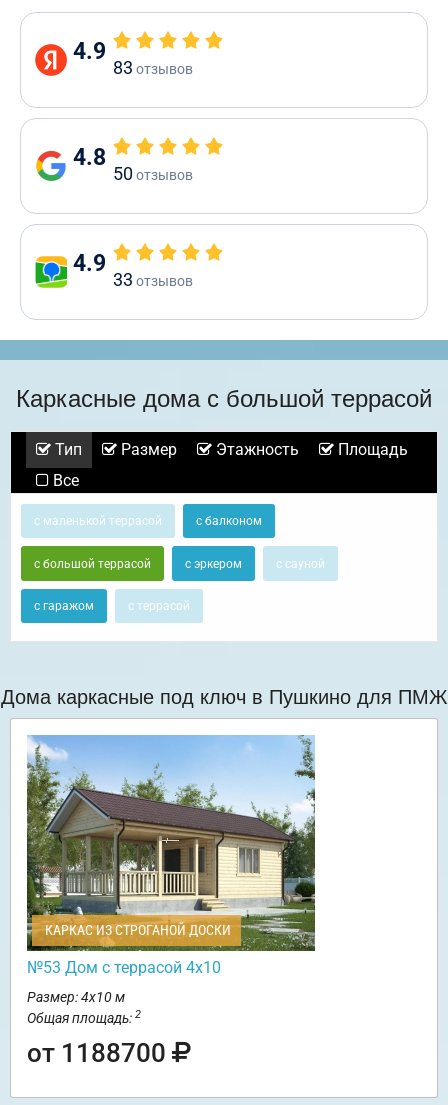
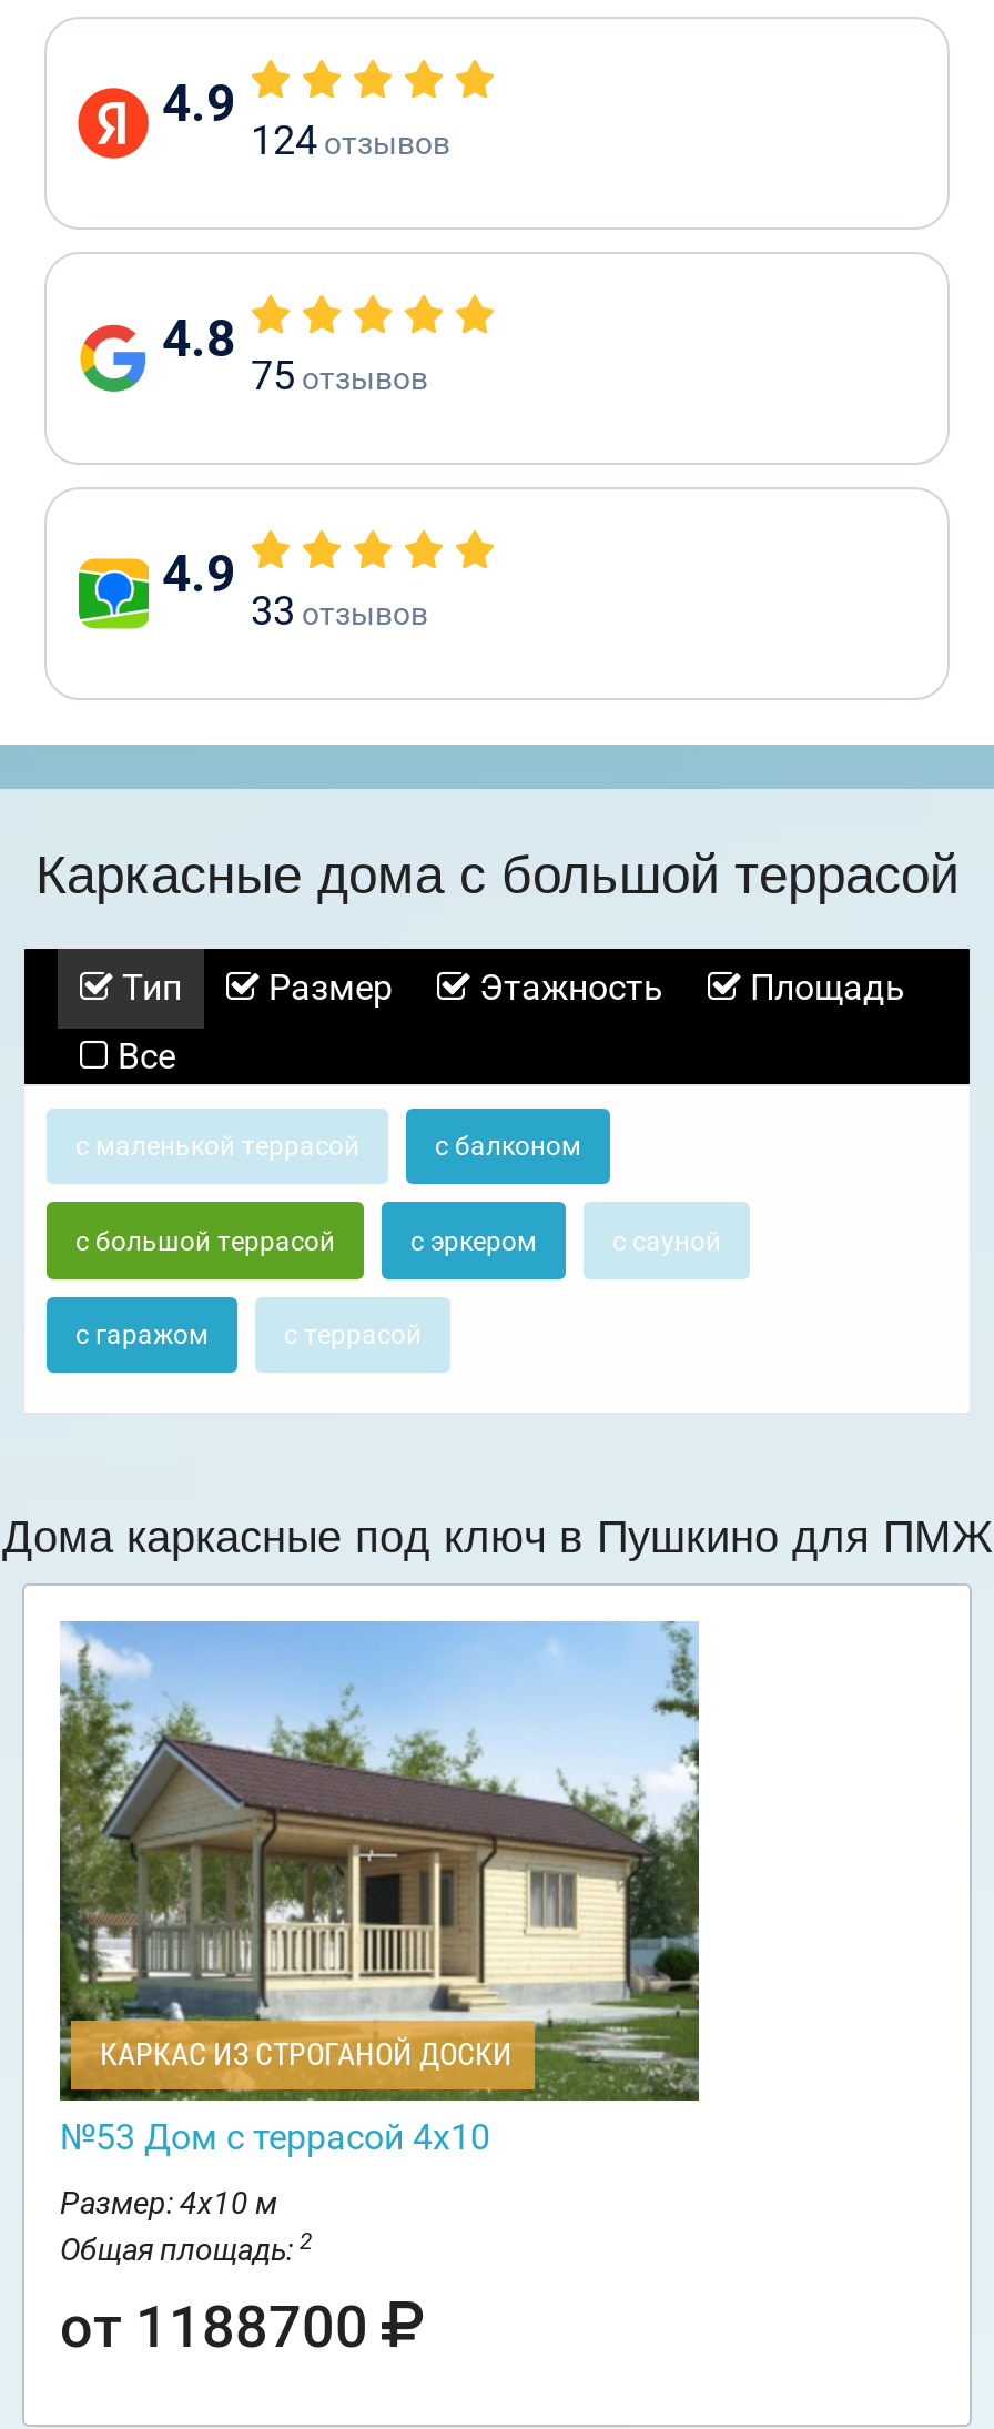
- 83отзывов
+ 124отзывов

- 50 отзывов
+ 75 отзывов
